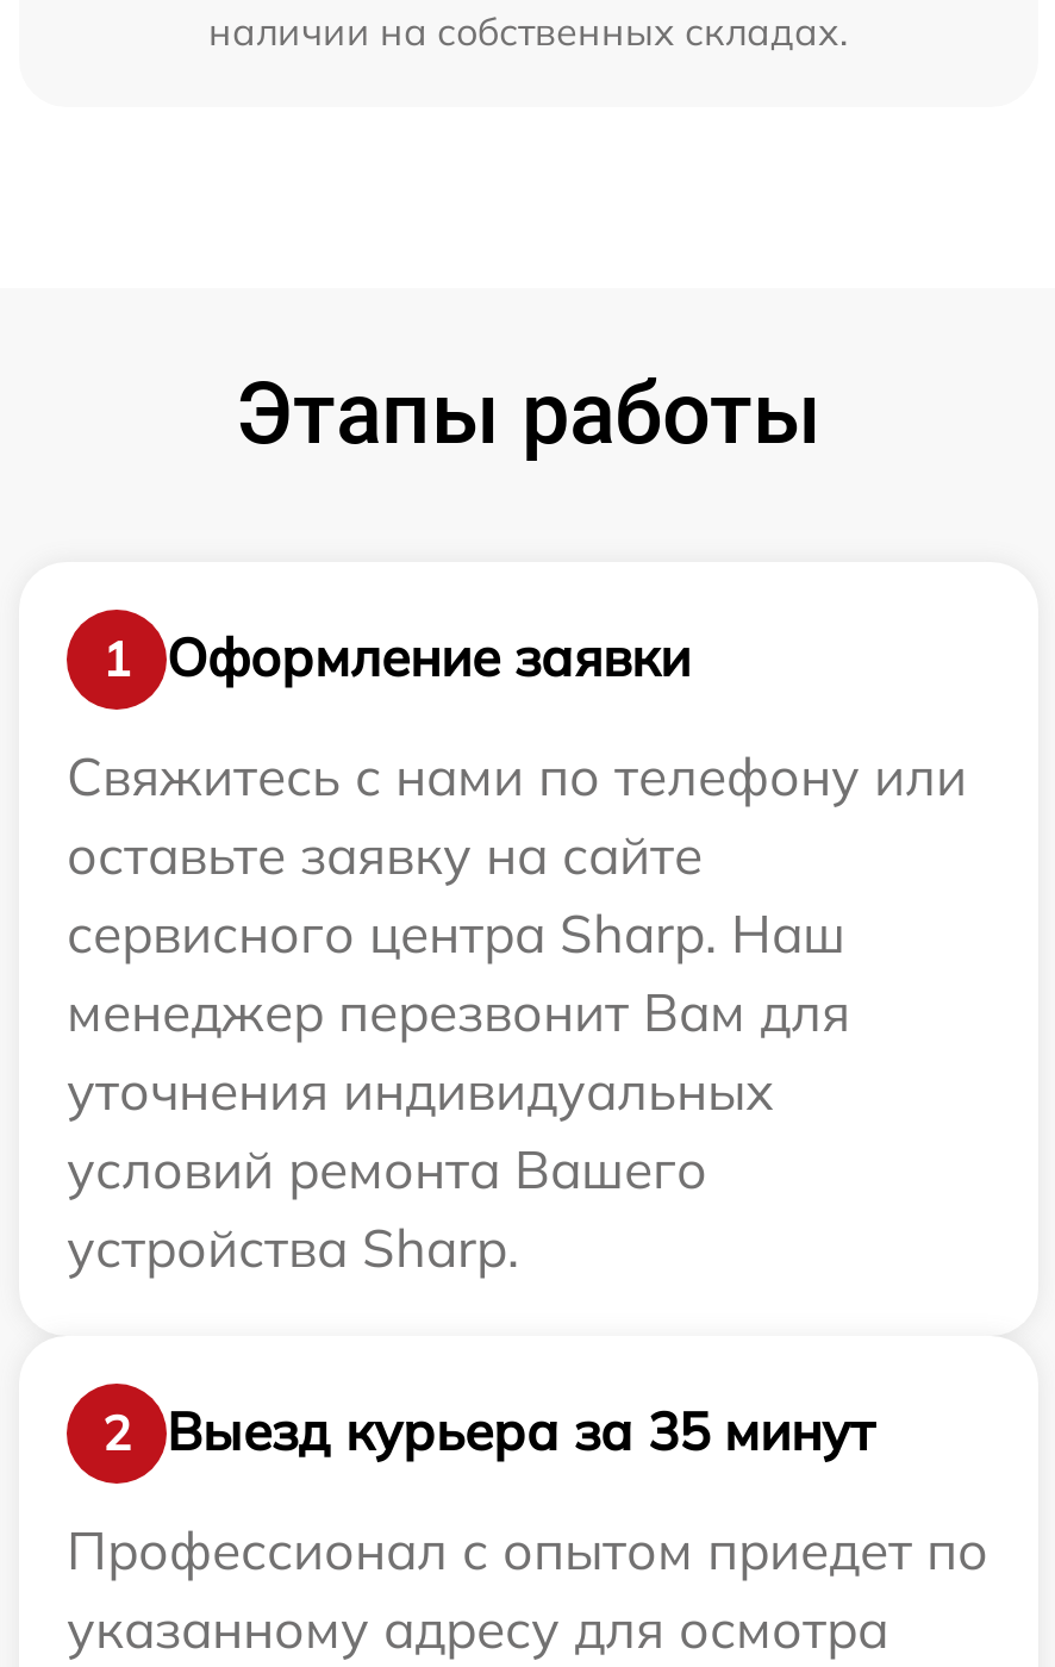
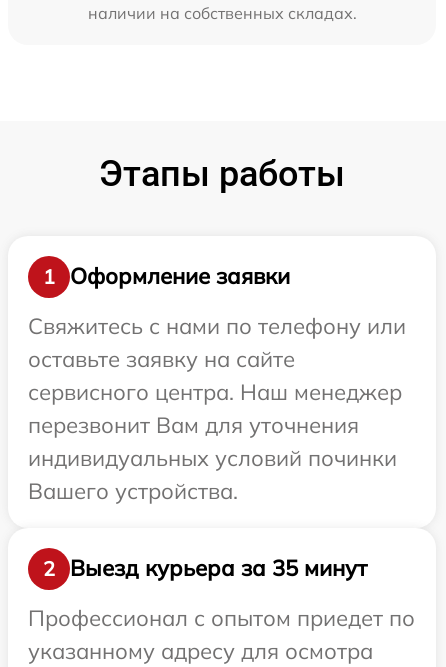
- сервисного центра Sharp. Наш
- менеджер перезвонит Вам для
- уточнения индивидуальных
- условий ремонта Вашего
- устройства Sharp.
+ сервисного центра. Наш менеджер
+ перезвонит Вам для уточнения
+ индивидуальных условий починки
+ Вашего устройства.
